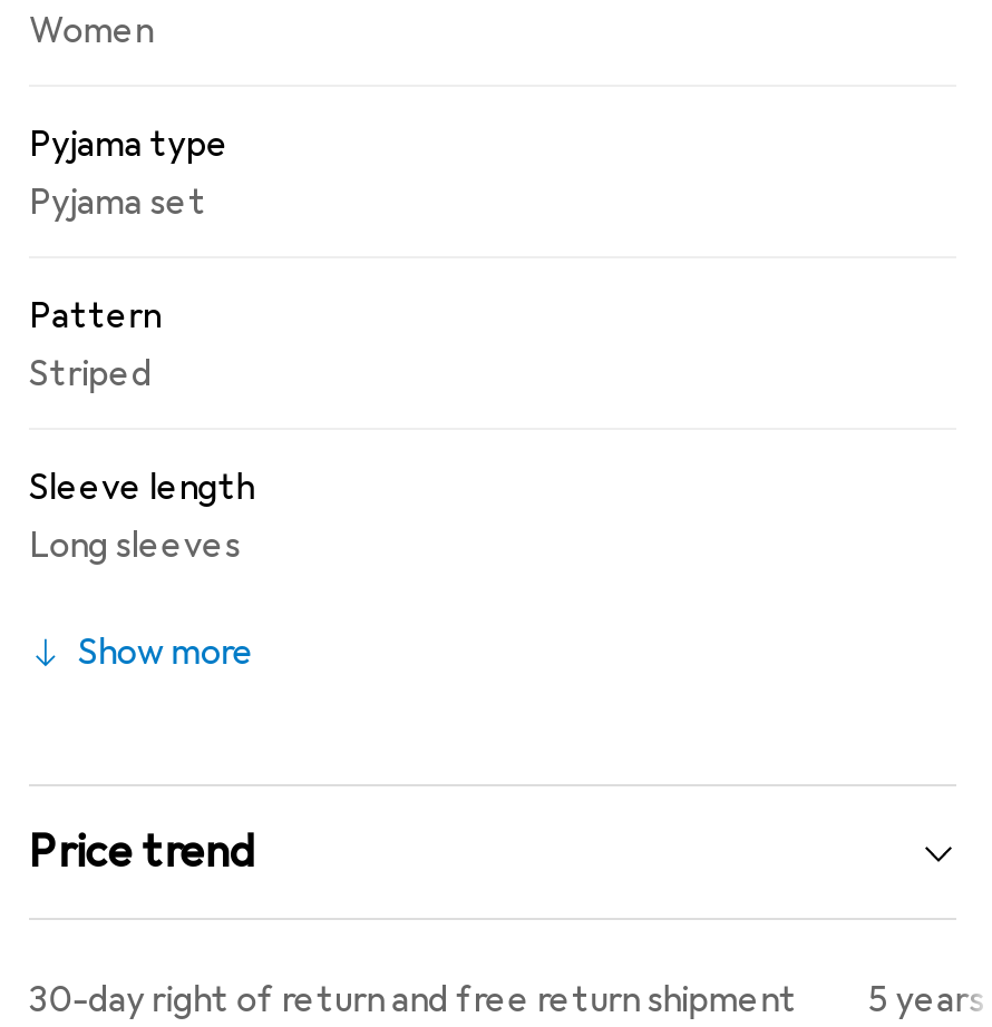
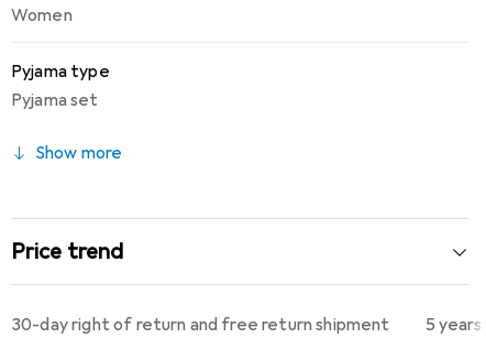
- Pattern
- Striped
- Sleeve length
- Long sleeves
